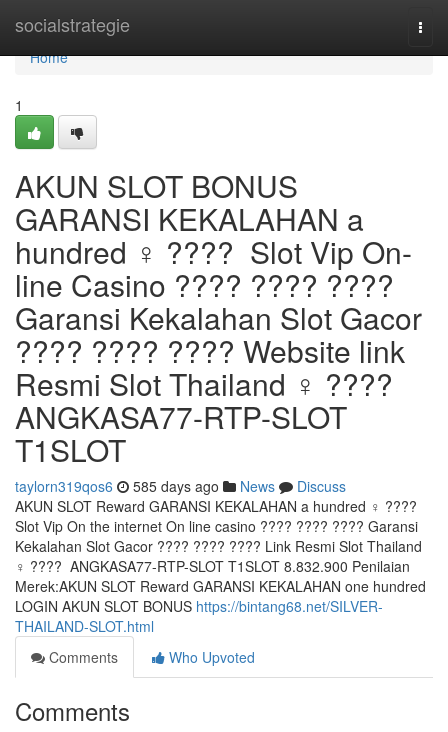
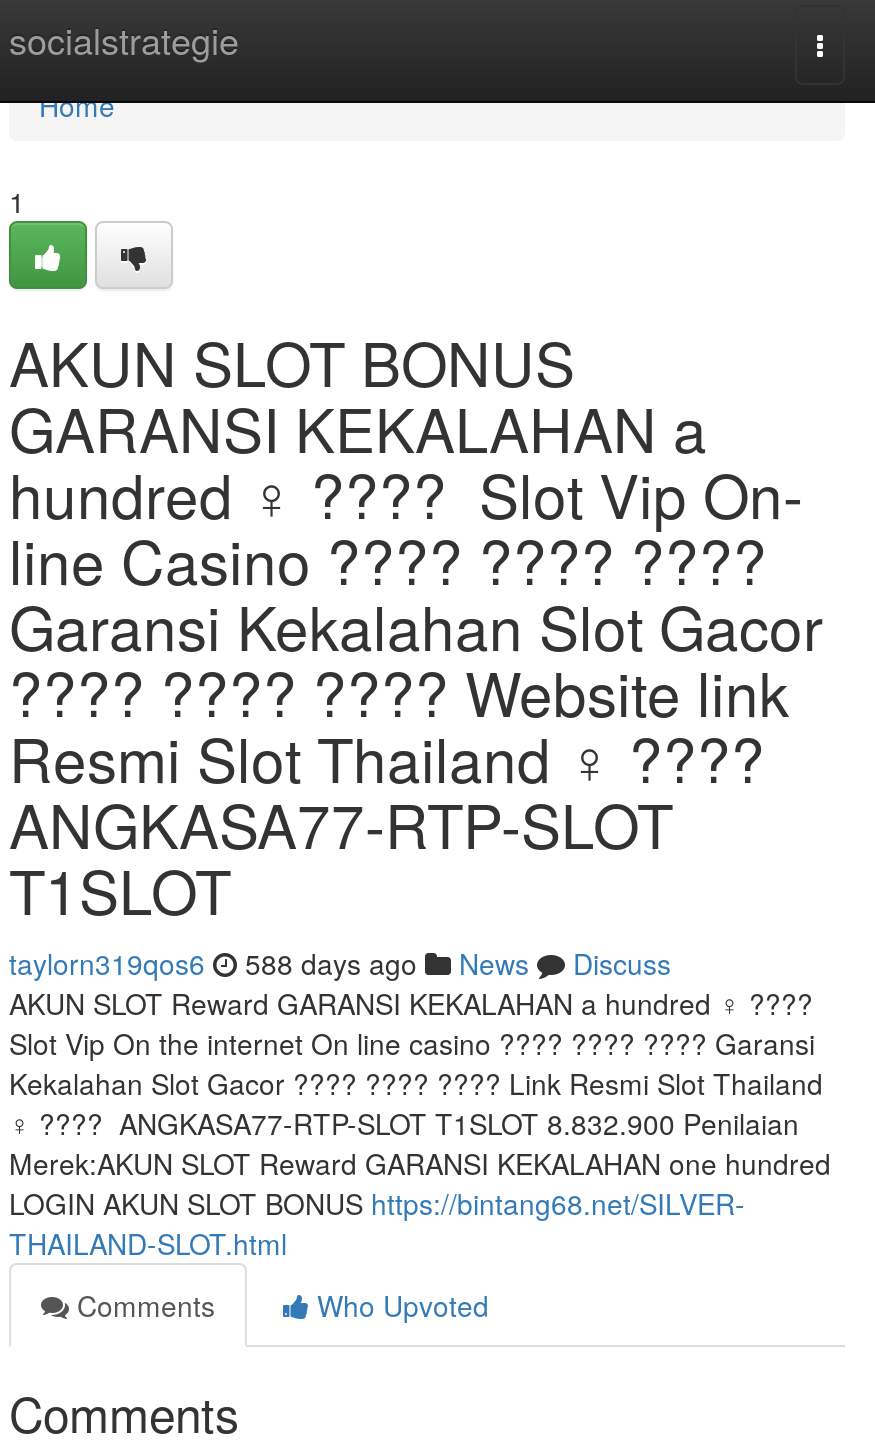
- taylorn319qos6 585 days ago News Discuss
+ taylorn319qos6 588 days ago News Discuss
